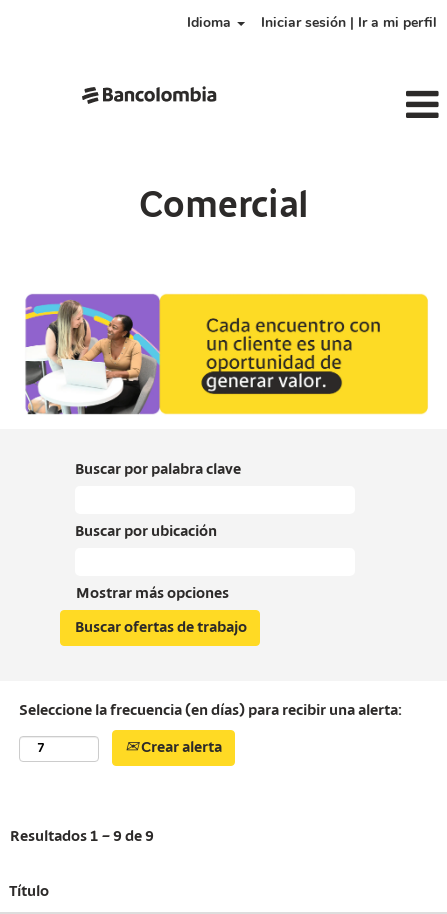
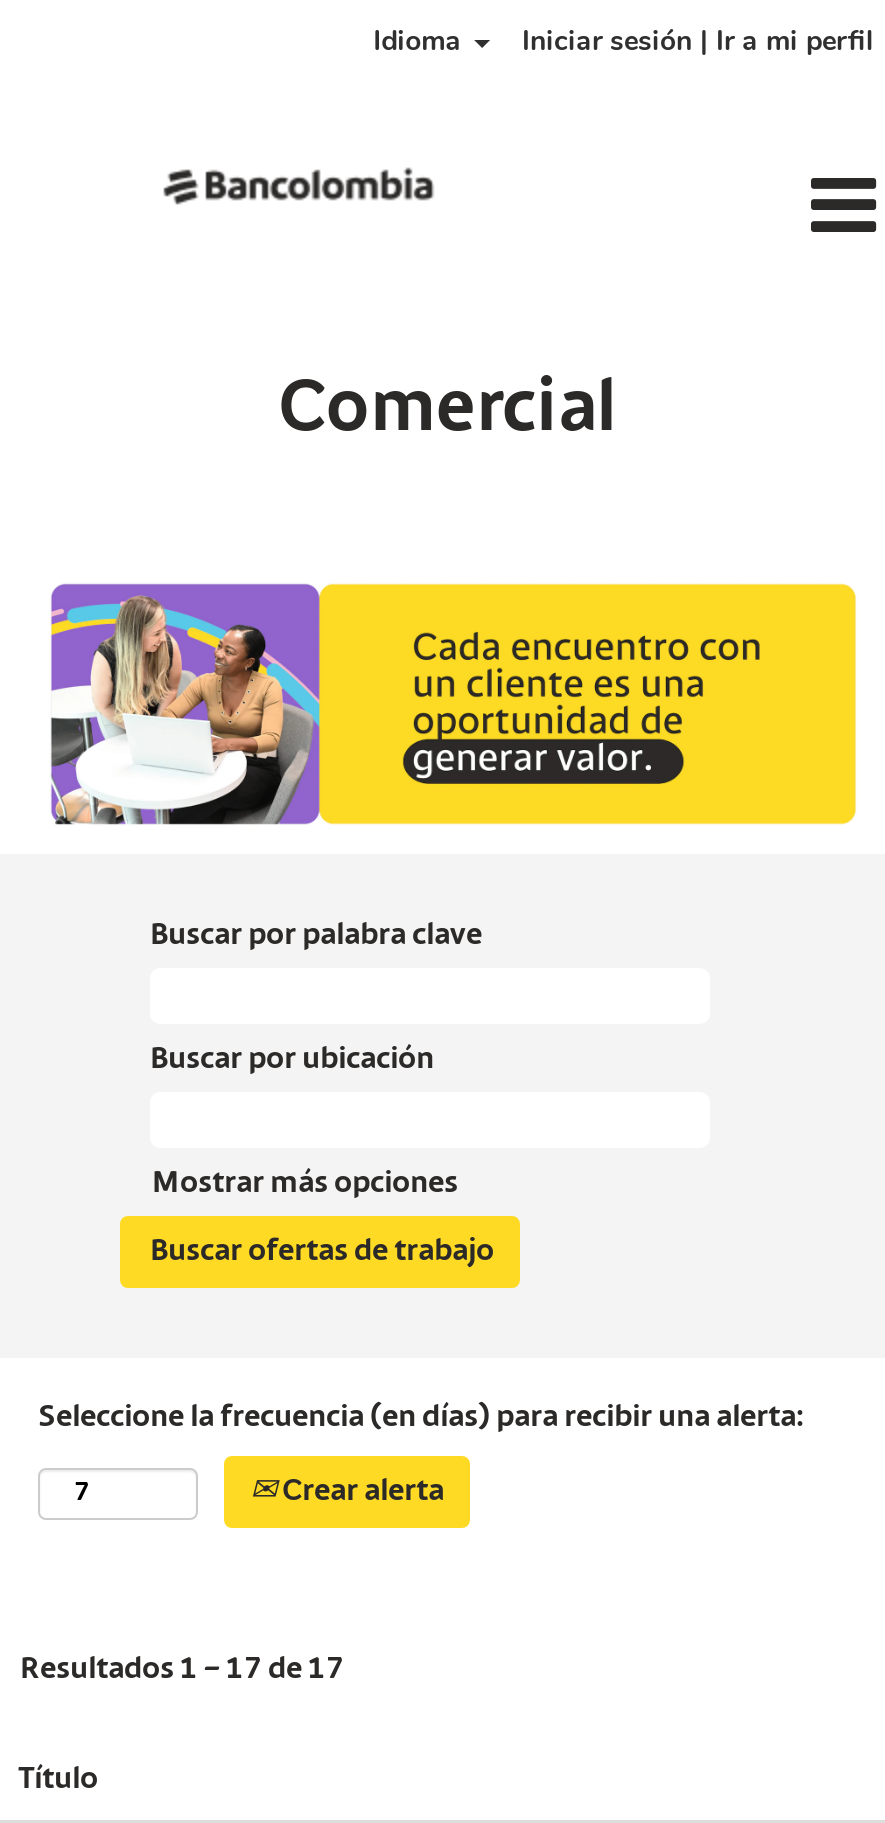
- Resultados 1 – 9 de 9
+ Resultados 1 – 17 de 17
